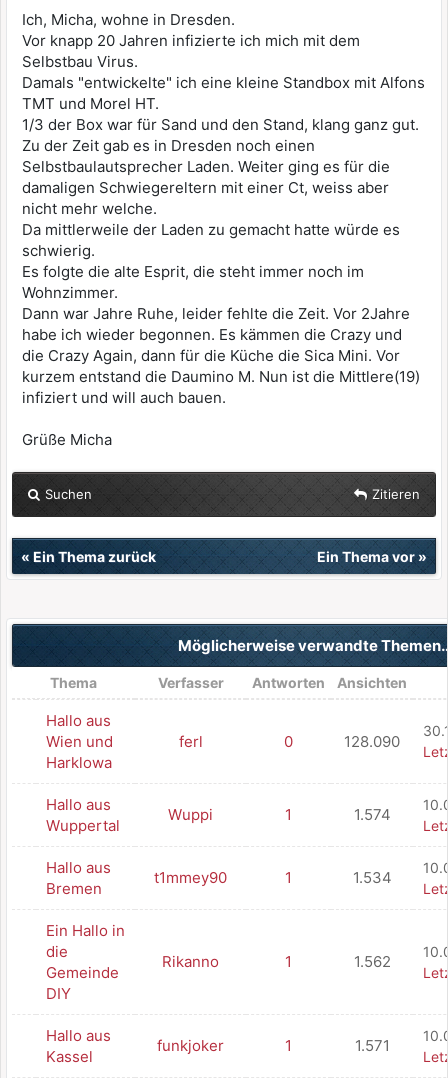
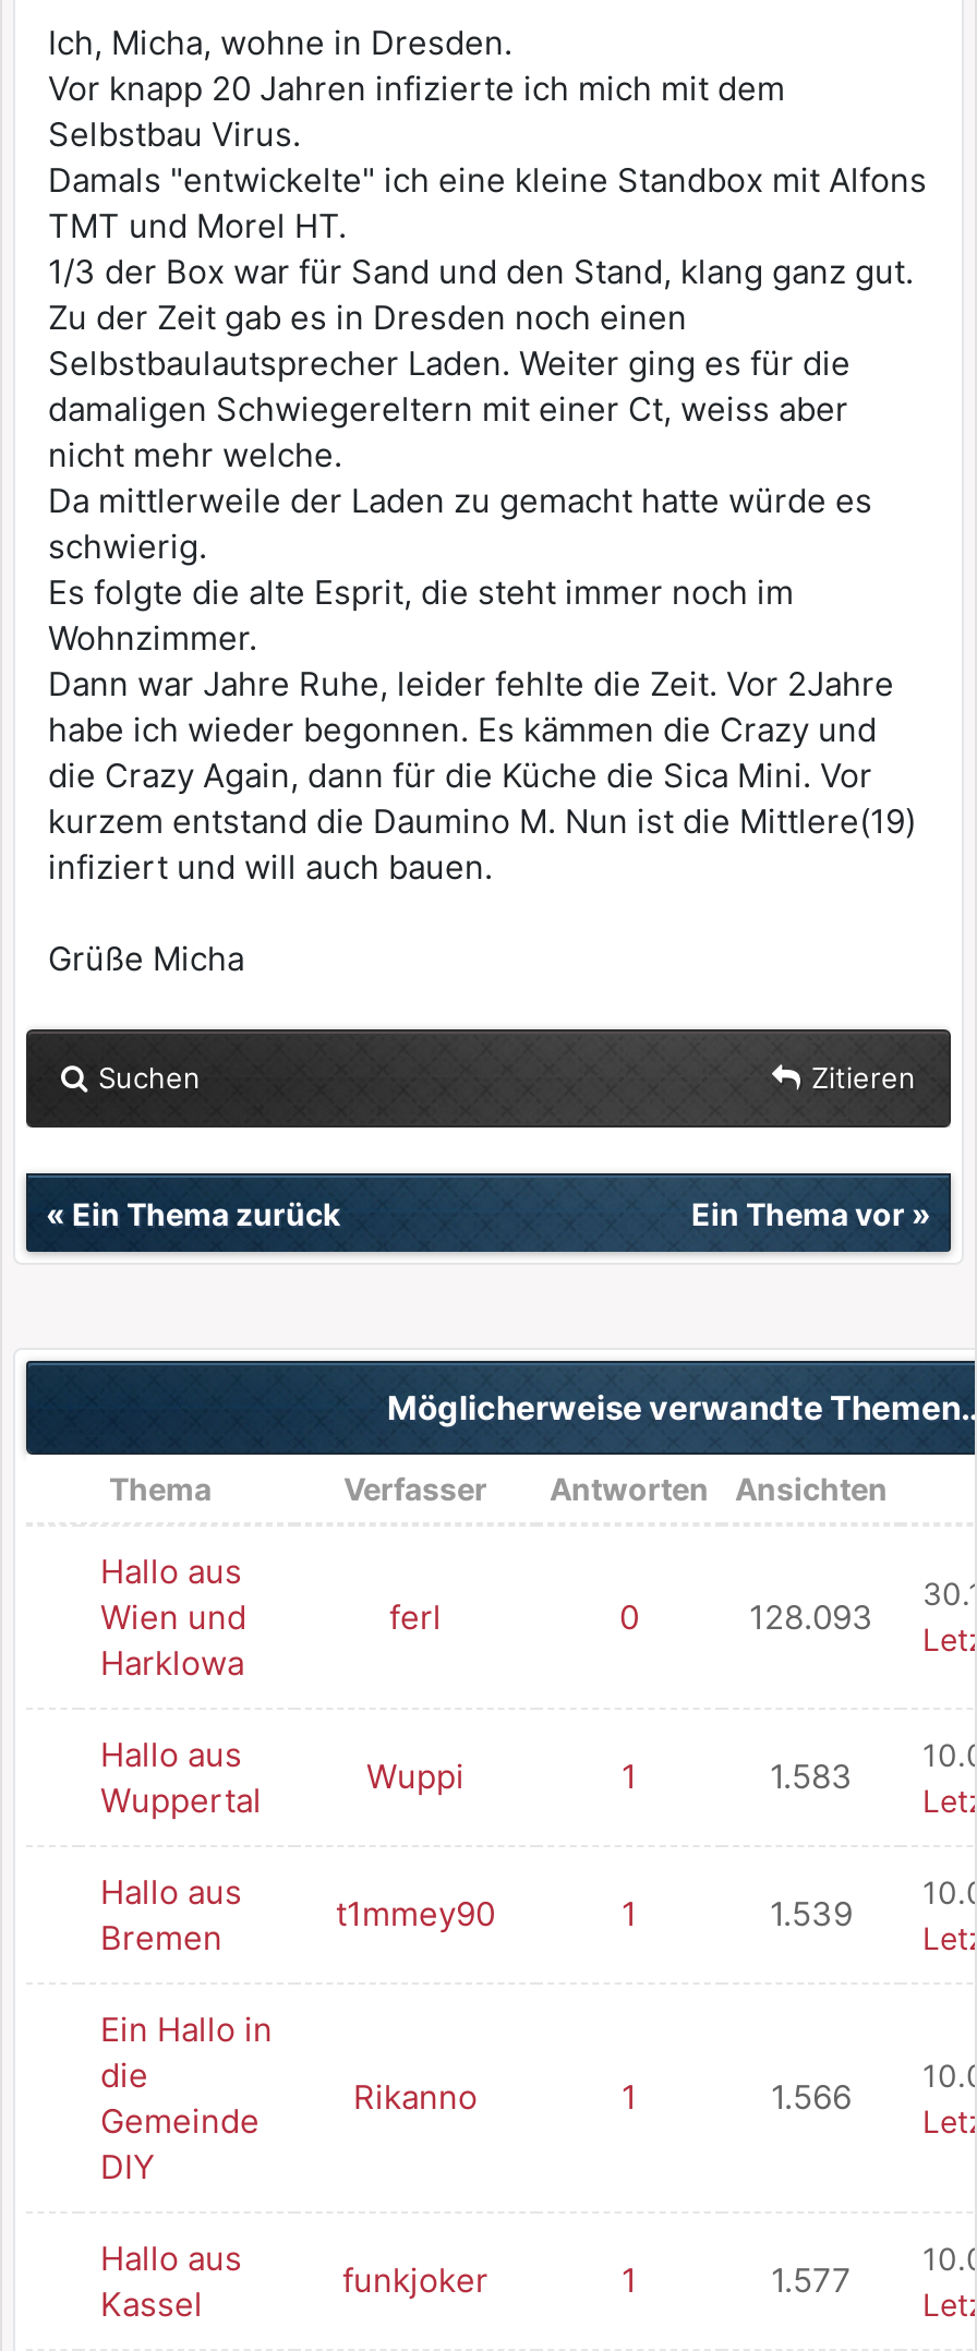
- 128.090
+ 128.093

- 1.574
+ 1.583

- 1.534
+ 1.539

- 1.562
+ 1.566

- 1.571
+ 1.577
